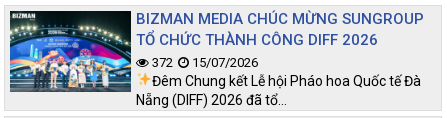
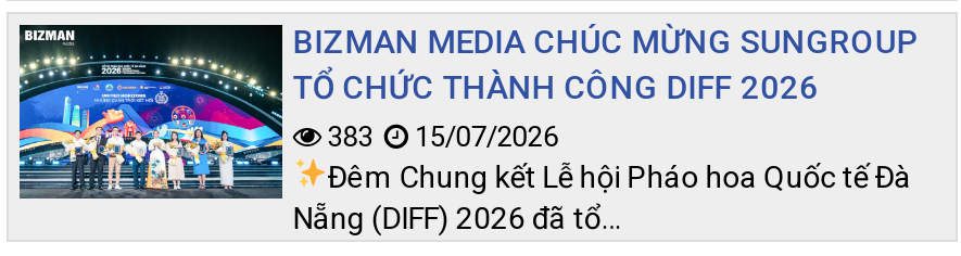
- 372 15/07/2026
+ 383 15/07/2026
